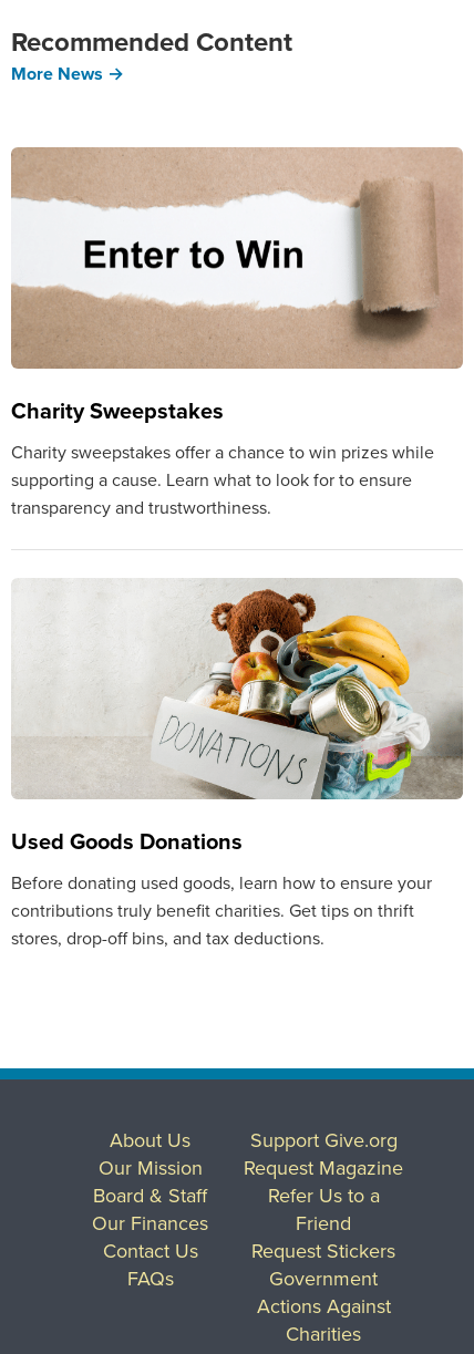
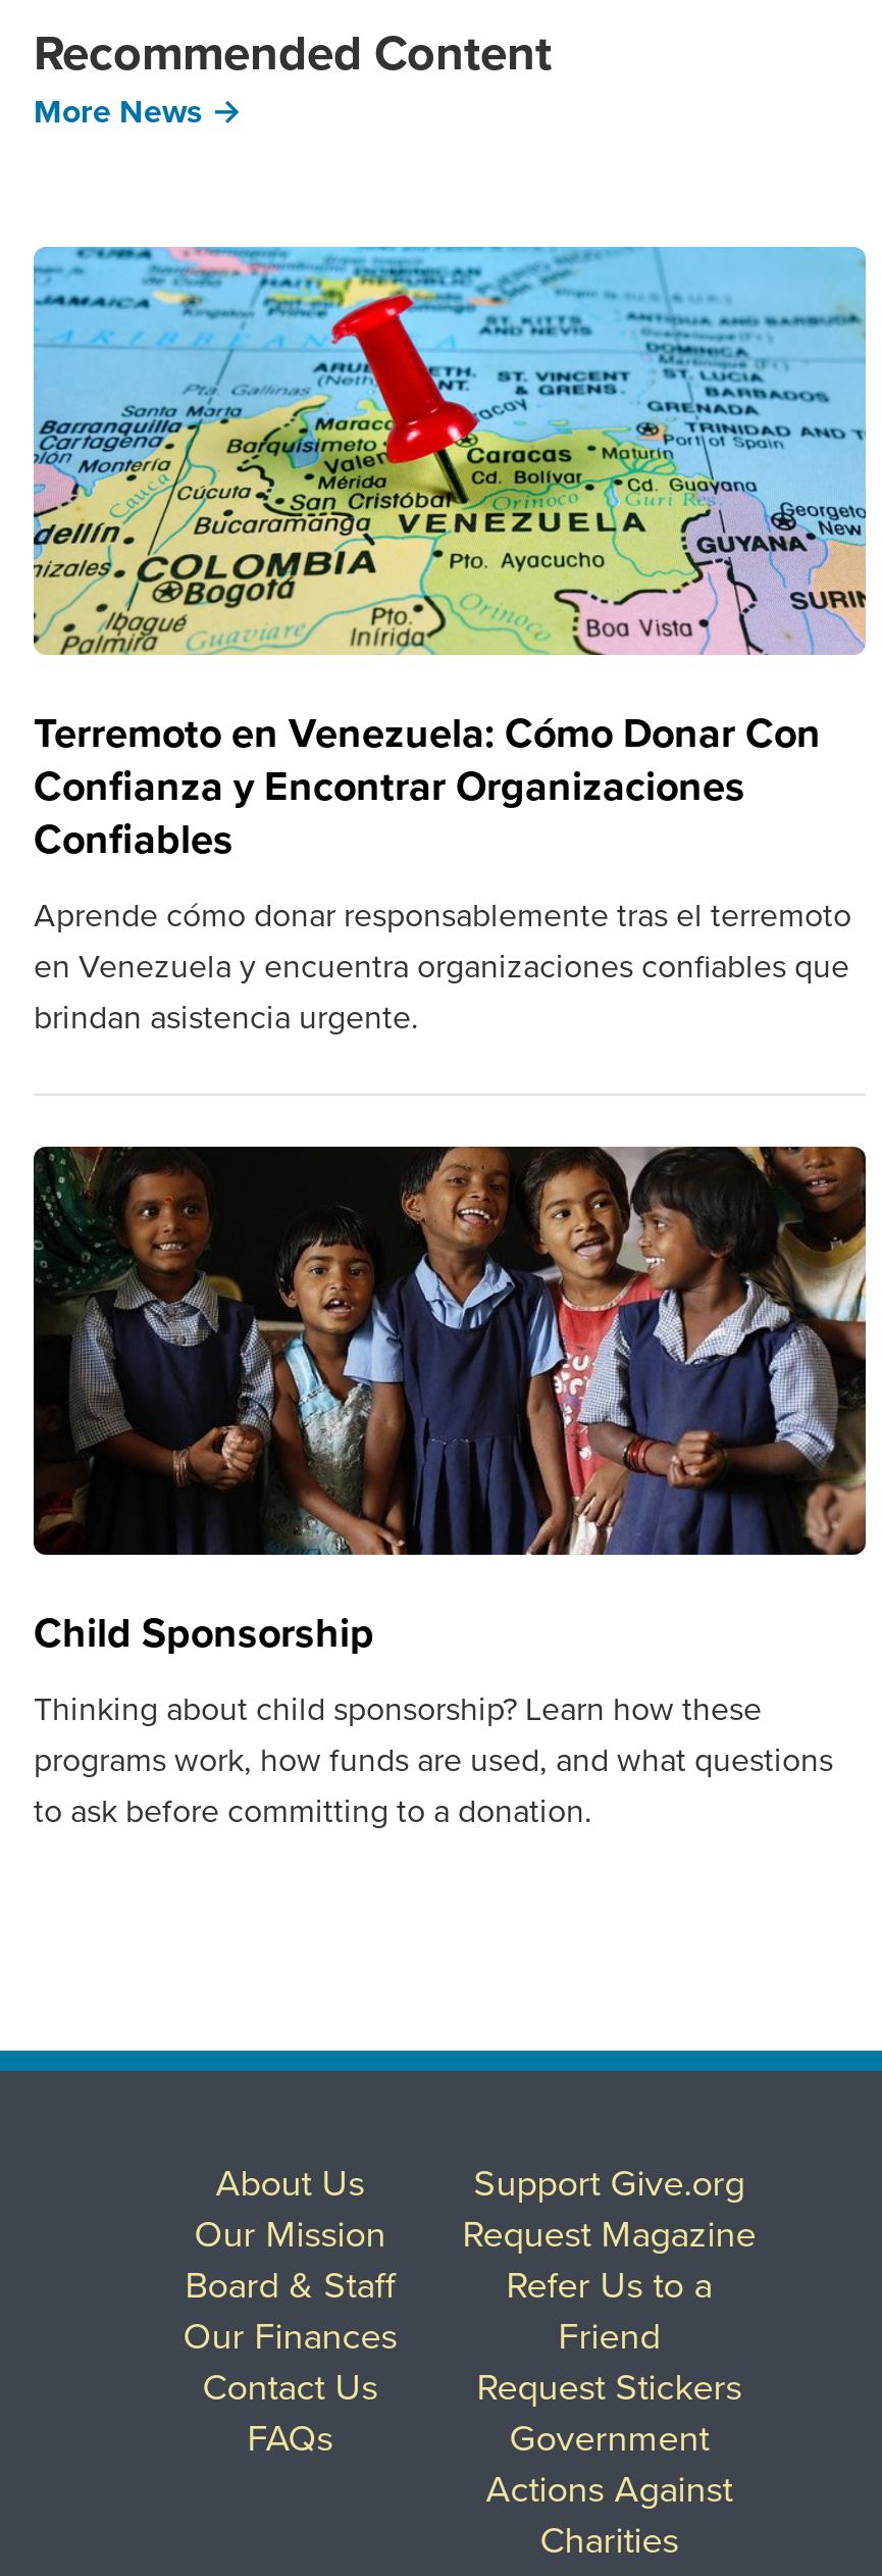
- [image]
- Charity Sweepstakes
- Charity sweepstakes offer a chance to win prizes while
- supporting a cause. Learn what to look for to ensure
- transparency and trustworthiness.
+ [image]
+ Terremoto en Venezuela: Cómo Donar Con
+ Confianza y Encontrar Organizaciones
+ Confiables
+ Aprende cómo donar responsablemente tras el terremoto
+ en Venezuela y encuentra organizaciones confiables que
+ brindan asistencia urgente.

- [image]
- Used Goods Donations
- Before donating used goods, learn how to ensure your
- contributions truly benefit charities. Get tips on thrift
- stores, drop-off bins, and tax deductions.
+ [image]
+ Child Sponsorship
+ Thinking about child sponsorship? Learn how these
+ programs work, how funds are used, and what questions
+ to ask before committing to a donation.
